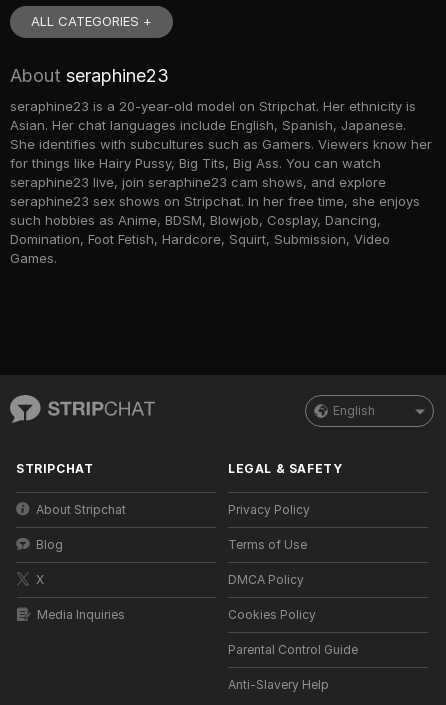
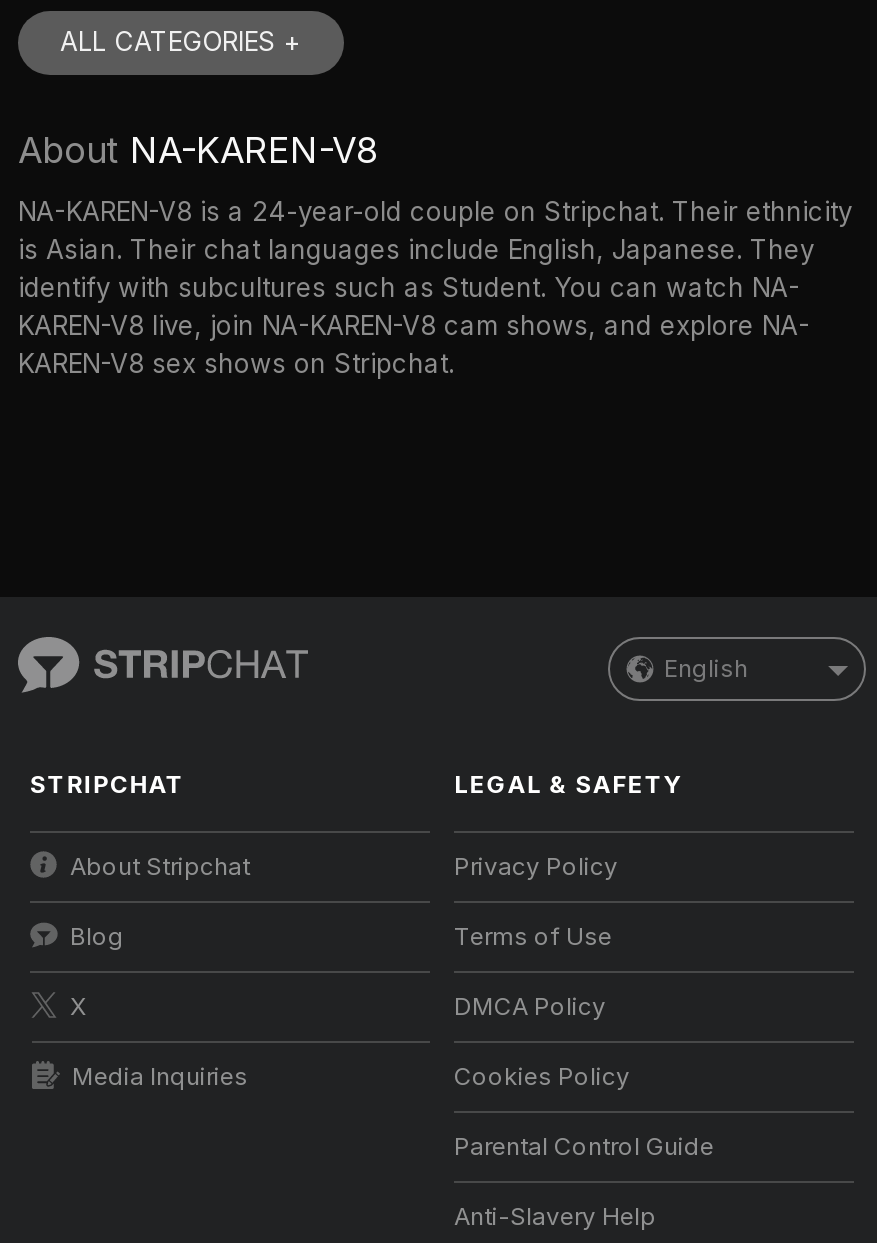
- About seraphine23
+ About NA-KAREN-V8

- seraphine23 is a 20-year-old model on Stripchat. Her ethnicity is
- Asian. Her chat languages include English, Spanish, Japanese.
- She identifies with subcultures such as Gamers. Viewers know her
- for things like Hairy Pussy, Big Tits, Big Ass. You can watch
- seraphine23 live, join seraphine23 cam shows, and explore
- seraphine23 sex shows on Stripchat. In her free time, she enjoys
- such hobbies as Anime, BDSM, Blowjob, Cosplay, Dancing,
- Domination, Foot Fetish, Hardcore, Squirt, Submission, Video
- Games.
+ NA-KAREN-V8 is a 24-year-old couple on Stripchat. Their ethnicity
+ is Asian. Their chat languages include English, Japanese. They
+ identify with subcultures such as Student. You can watch NA-
+ KAREN-V8 live, join NA-KAREN-V8 cam shows, and explore NA-
+ KAREN-V8 sex shows on Stripchat.
